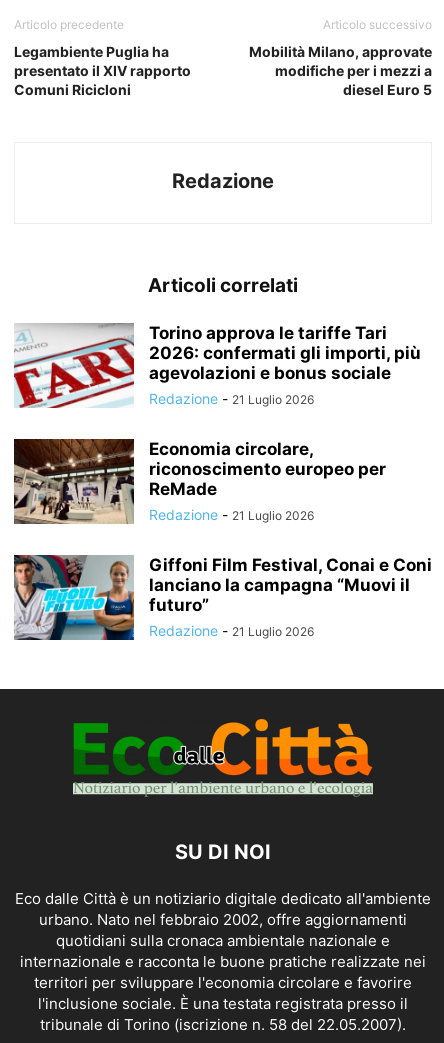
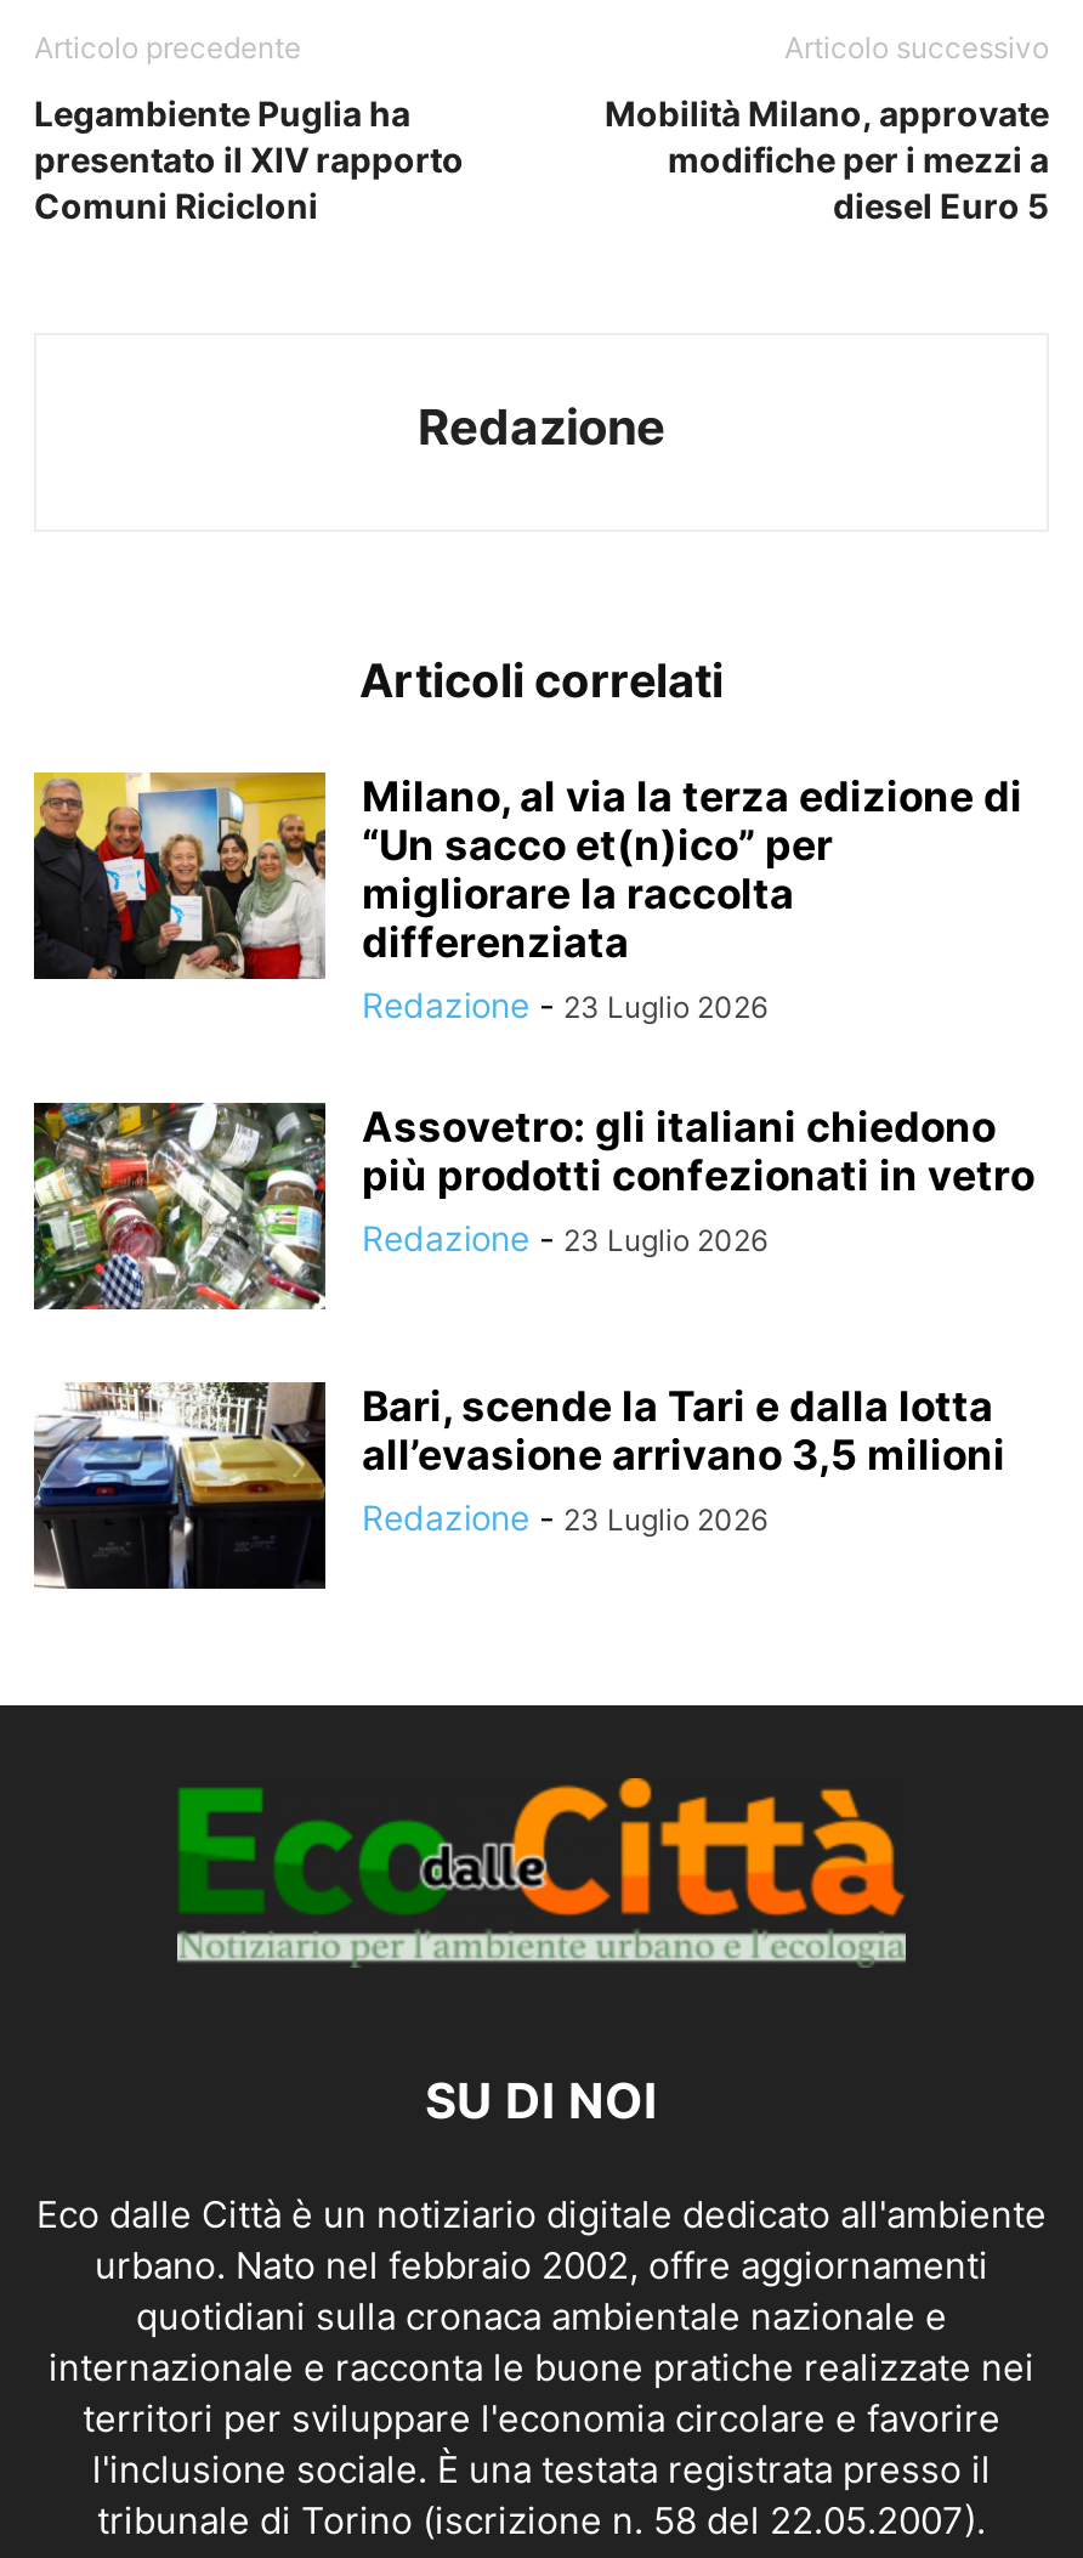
- [image]
- Torino approva le tariffe Tari
- 2026: confermati gli importi, più
- agevolazioni e bonus sociale
- Redazione - 21 Luglio 2026
+ [image]
+ Milano, al via la terza edizione di
+ “Un sacco et(n)ico” per
+ migliorare la raccolta
+ differenziata
+ Redazione - 23 Luglio 2026

- [image]
- Economia circolare,
- riconoscimento europeo per
- ReMade
- Redazione - 21 Luglio 2026
+ [image]
+ Assovetro: gli italiani chiedono
+ più prodotti confezionati in vetro
+ Redazione - 23 Luglio 2026

- [image]
- Giffoni Film Festival, Conai e Coni
- lanciano la campagna “Muovi il
- futuro”
- Redazione - 21 Luglio 2026
+ [image]
+ Bari, scende la Tari e dalla lotta
+ all’evasione arrivano 3,5 milioni
+ Redazione - 23 Luglio 2026
